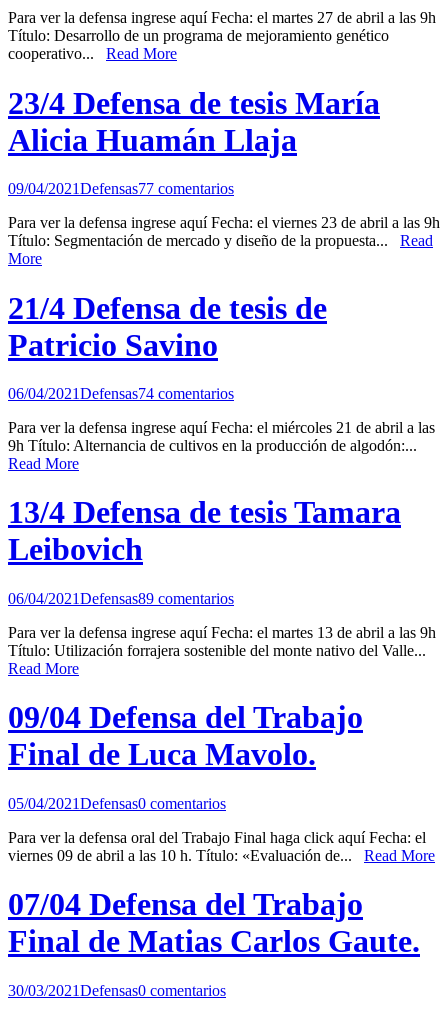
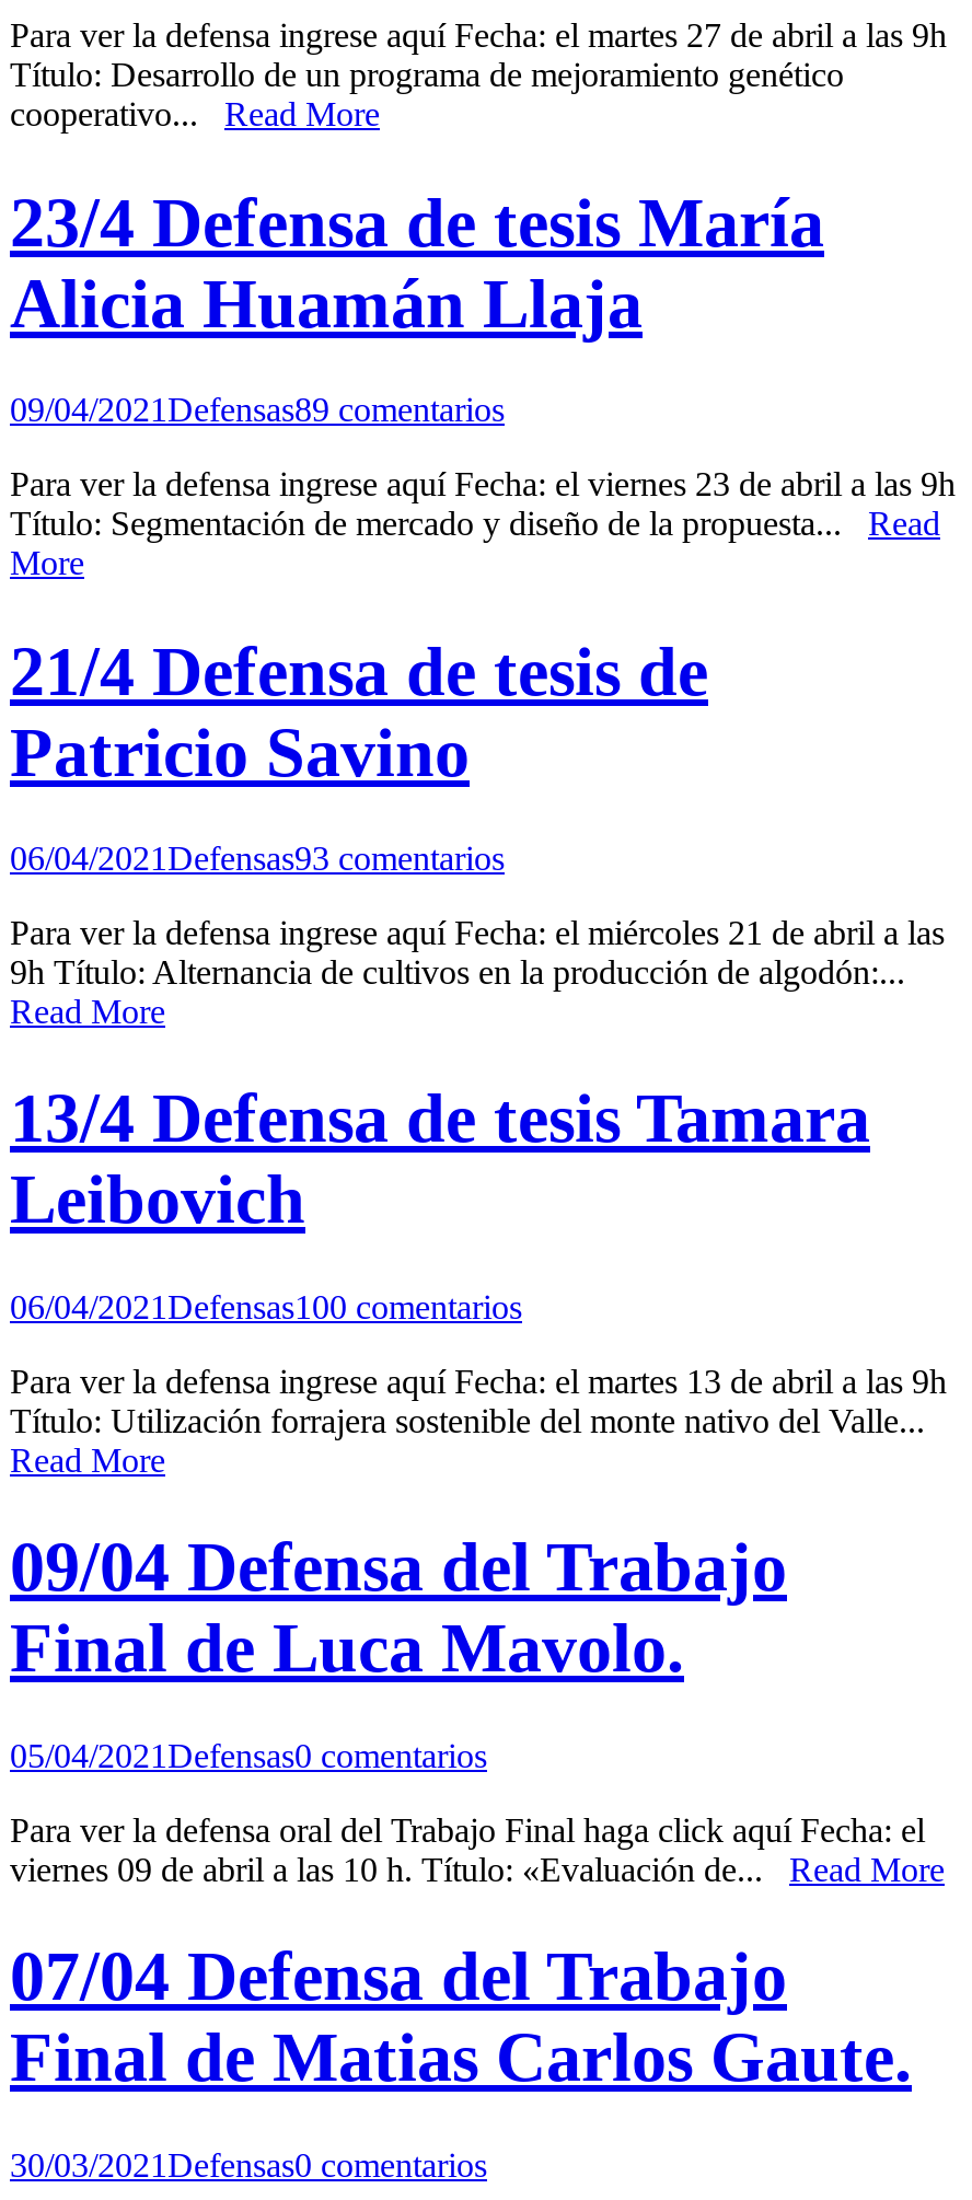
- 09/04/2021 Defensas77 comentarios
+ 09/04/2021 Defensas89 comentarios

- 06/04/2021 Defensas74 comentarios
+ 06/04/2021 Defensas93 comentarios

- 06/04/2021 Defensas89 comentarios
+ 06/04/2021 Defensas100 comentarios
